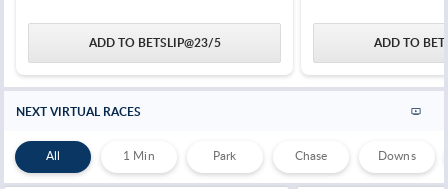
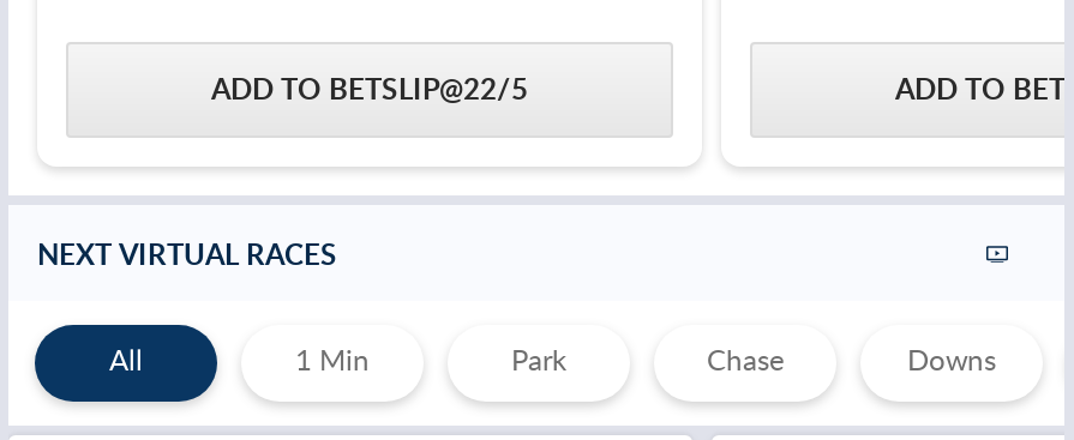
- ADD TO BETSLIP@23/5
+ ADD TO BETSLIP@22/5
